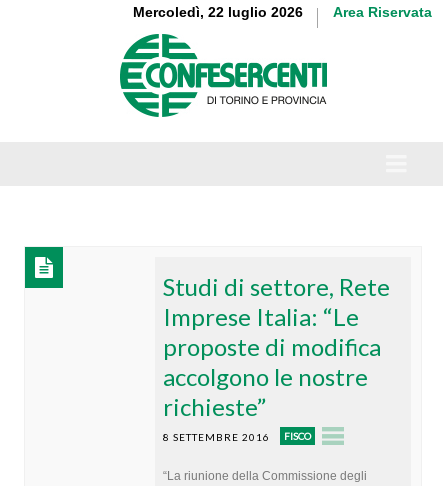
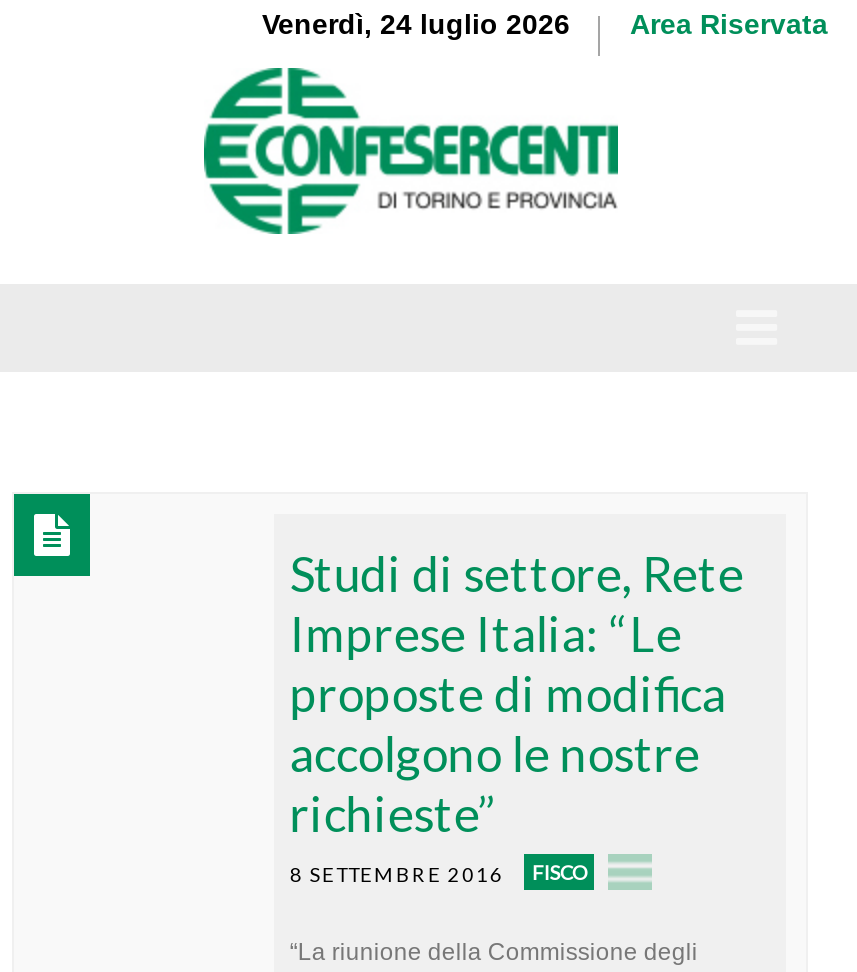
- Mercoledì, 22 luglio 2026
+ Venerdì, 24 luglio 2026
